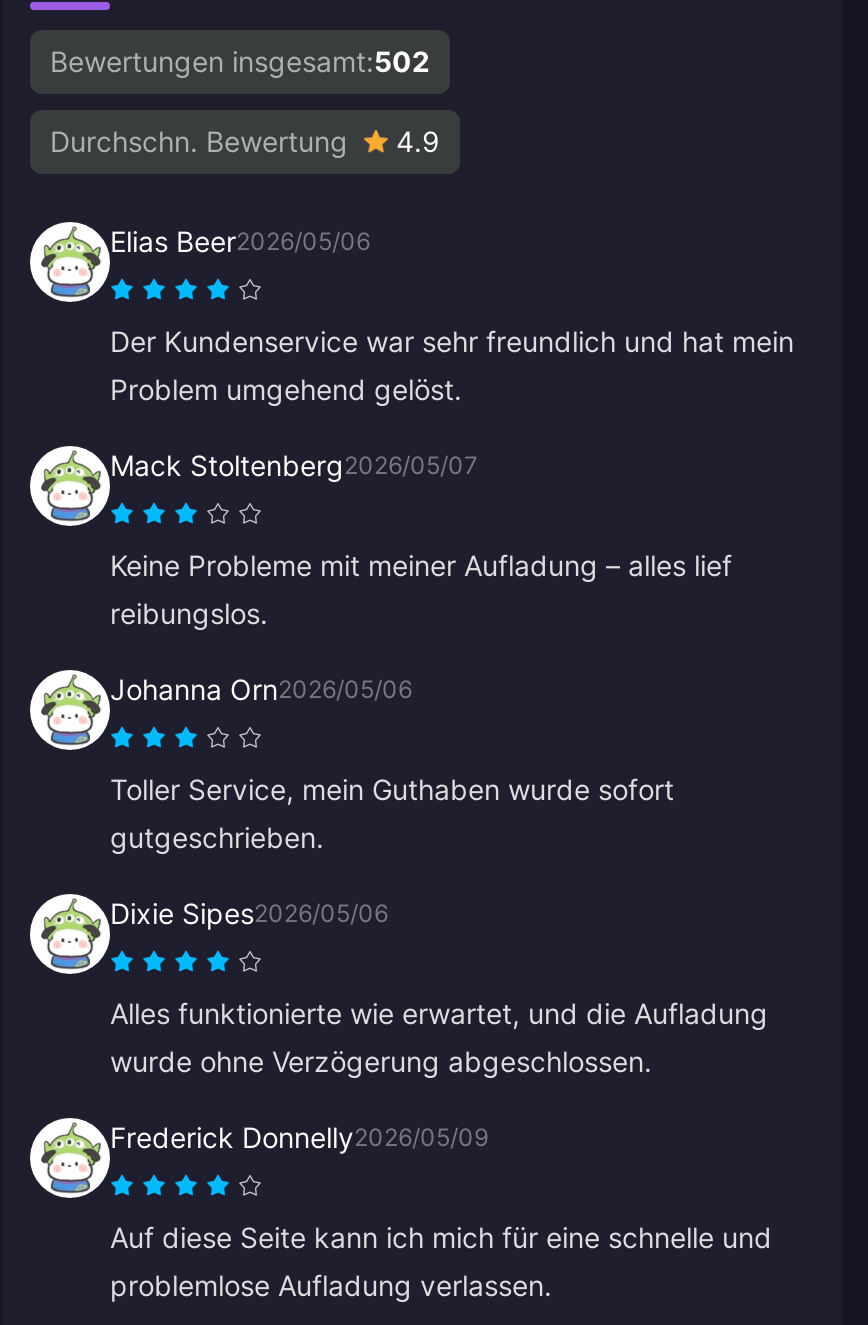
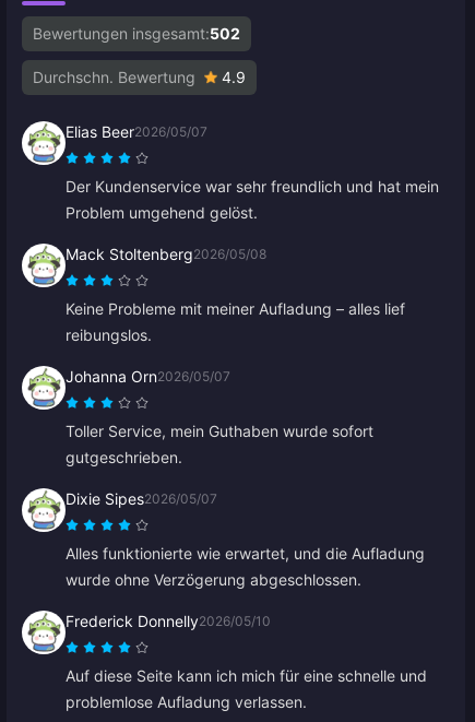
- Elias Beer2026/05/06
+ Elias Beer2026/05/07

- Mack Stoltenberg2026/05/07
+ Mack Stoltenberg2026/05/08

- Johanna Orn2026/05/06
+ Johanna Orn2026/05/07

- Dixie Sipes2026/05/06
+ Dixie Sipes2026/05/07

- Frederick Donnelly2026/05/09
+ Frederick Donnelly2026/05/10
